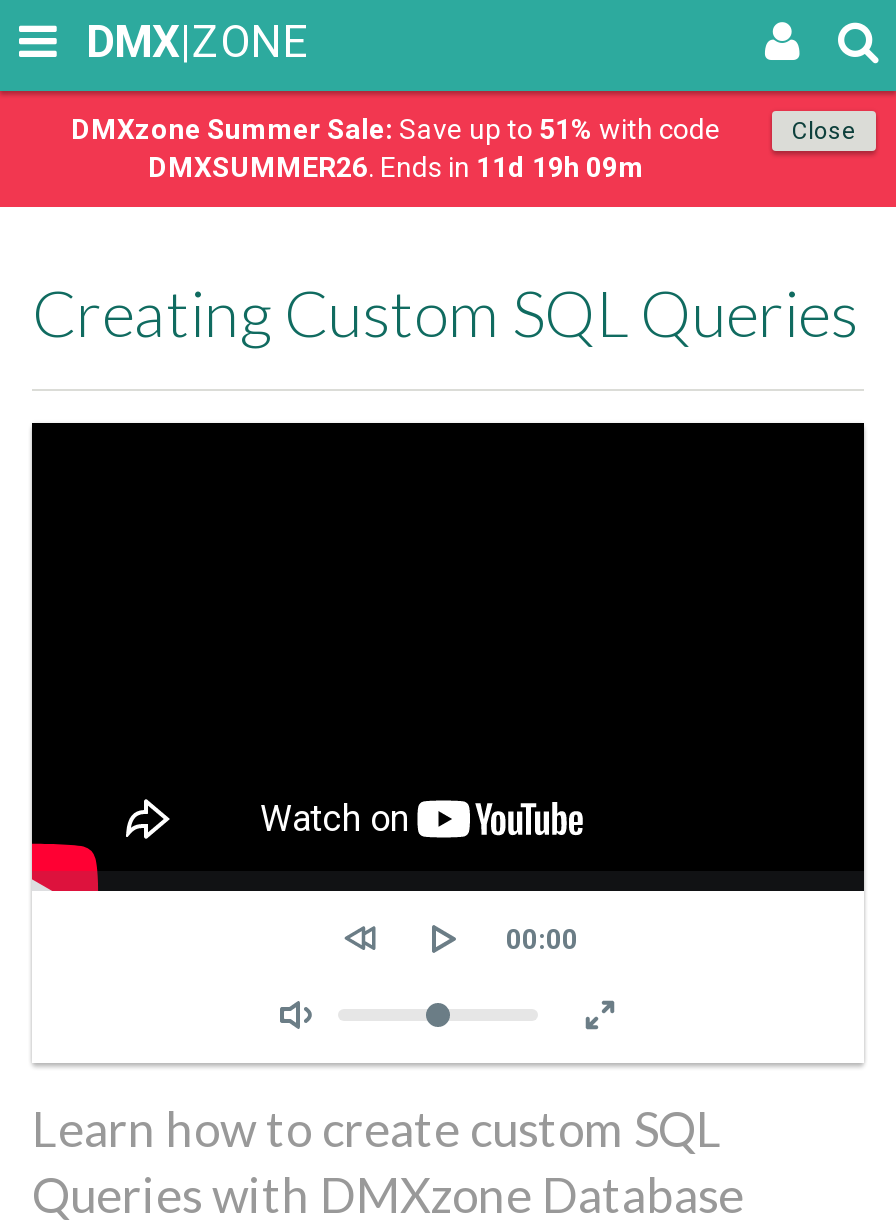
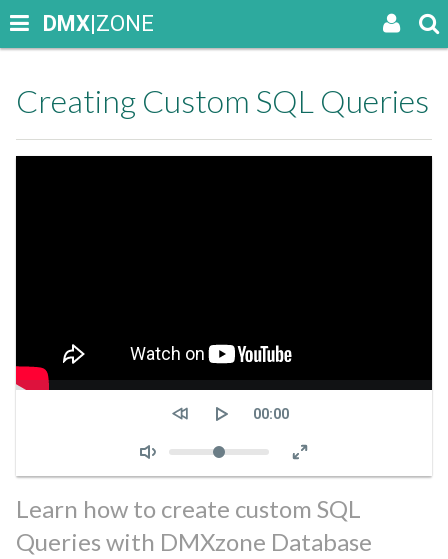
- [image]
- Close
- DMXzone Summer Sale: Save up to 51% with code
- DMXSUMMER26. Ends in 11d 19h 09m
